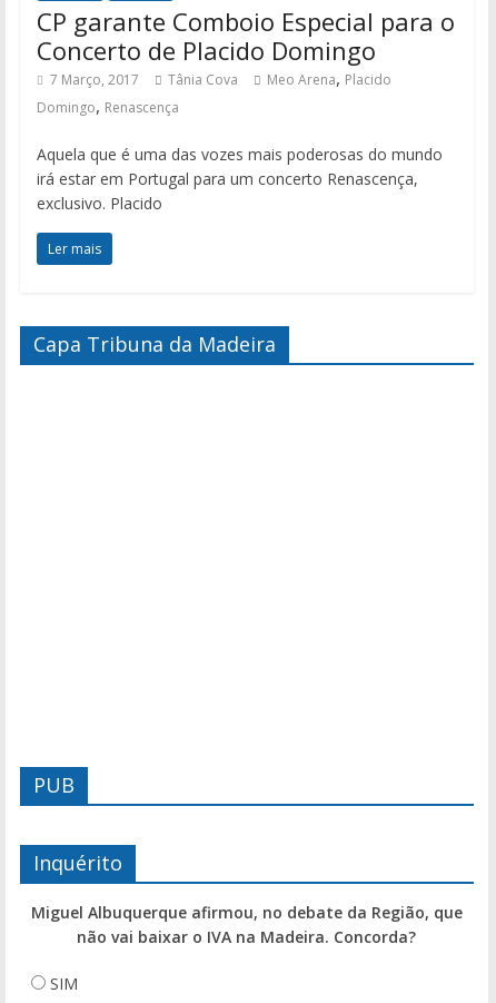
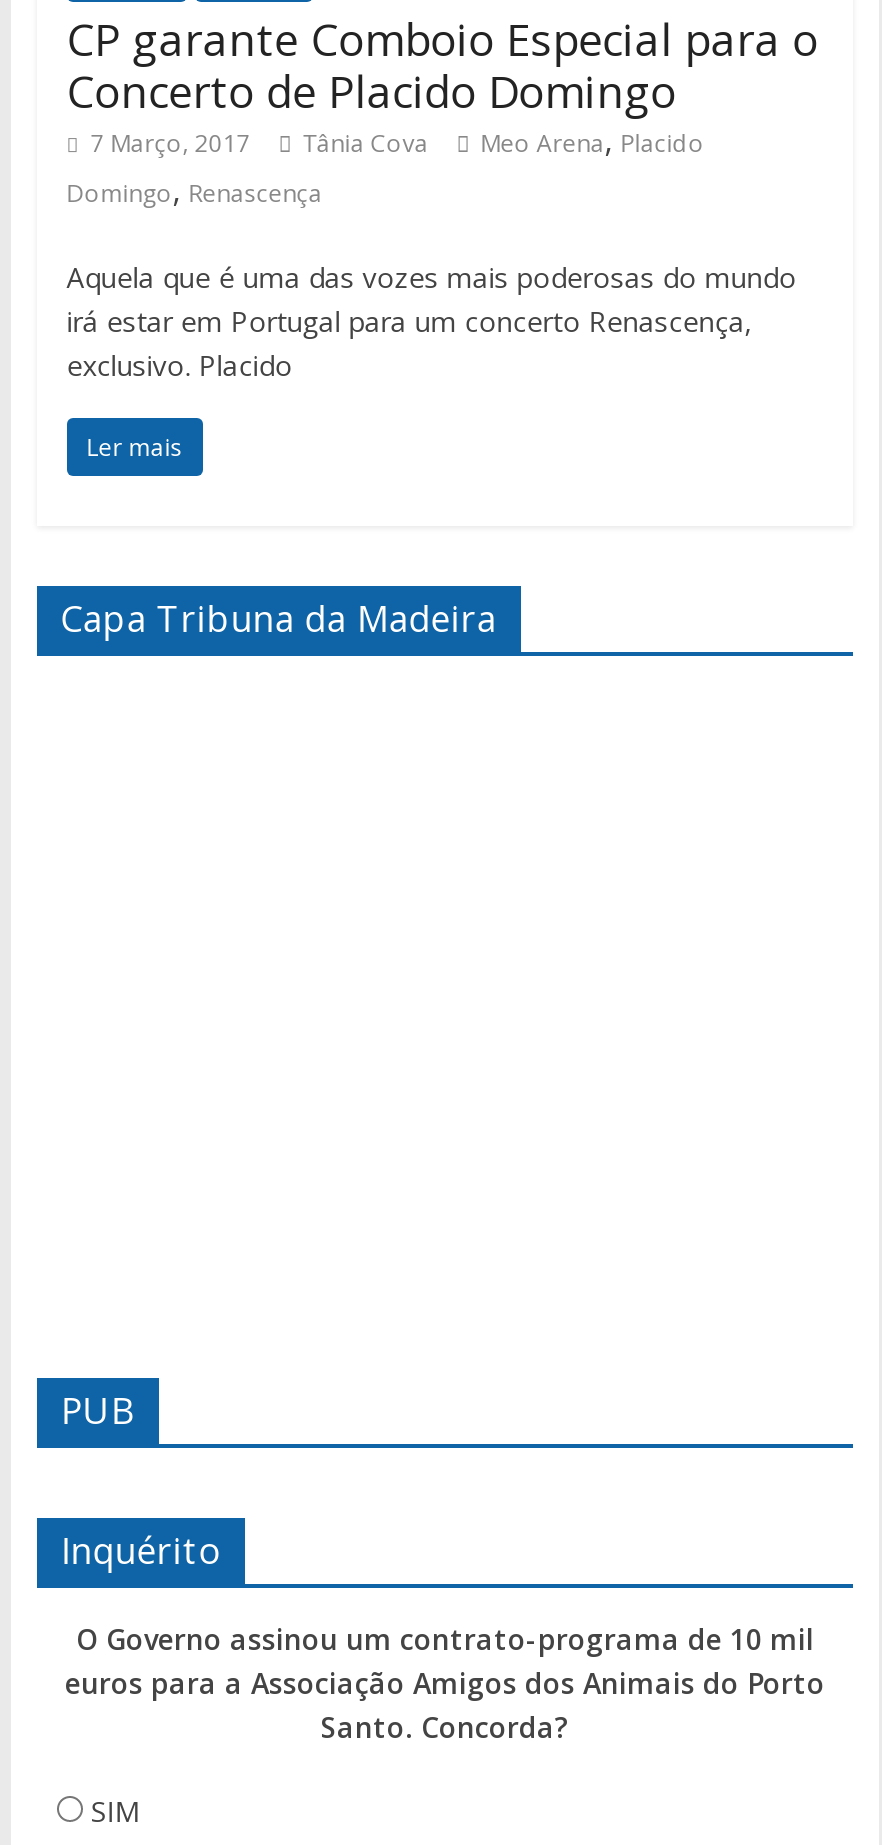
- Miguel Albuquerque afirmou, no debate da Região, que
- não vai baixar o IVA na Madeira. Concorda?
+ O Governo assinou um contrato-programa de 10 mil
+ euros para a Associação Amigos dos Animais do Porto
+ Santo. Concorda?
